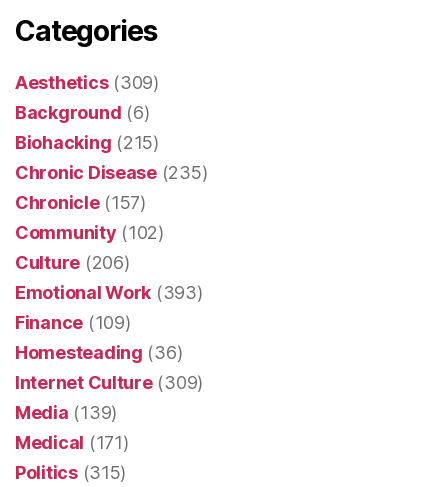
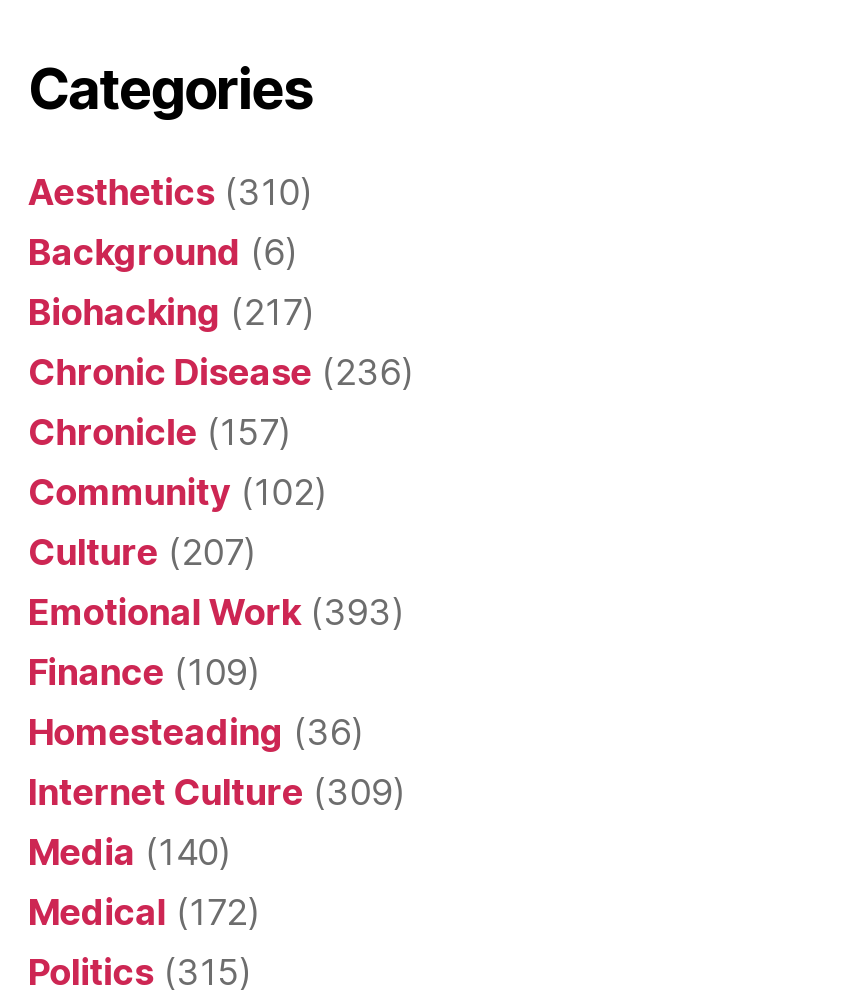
- Aesthetics (309)
+ Aesthetics (310)

- Biohacking (215)
+ Biohacking (217)

- Chronic Disease (235)
+ Chronic Disease (236)

- Culture (206)
+ Culture (207)

- Media (139)
+ Media (140)

- Medical (171)
+ Medical (172)
